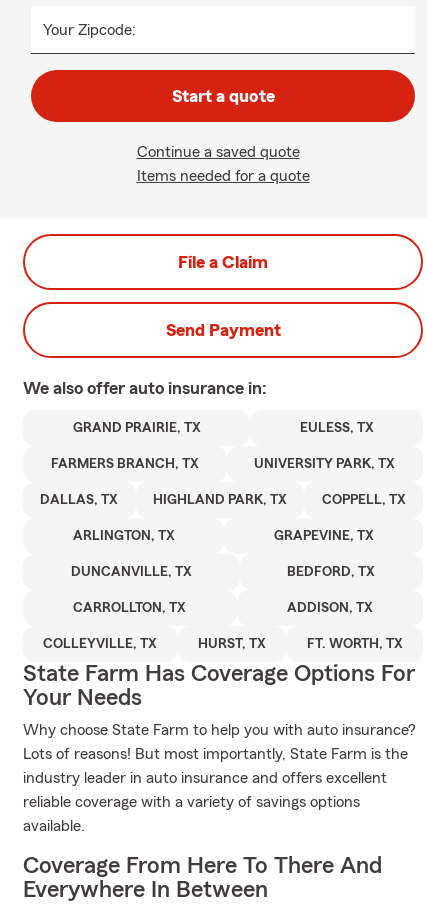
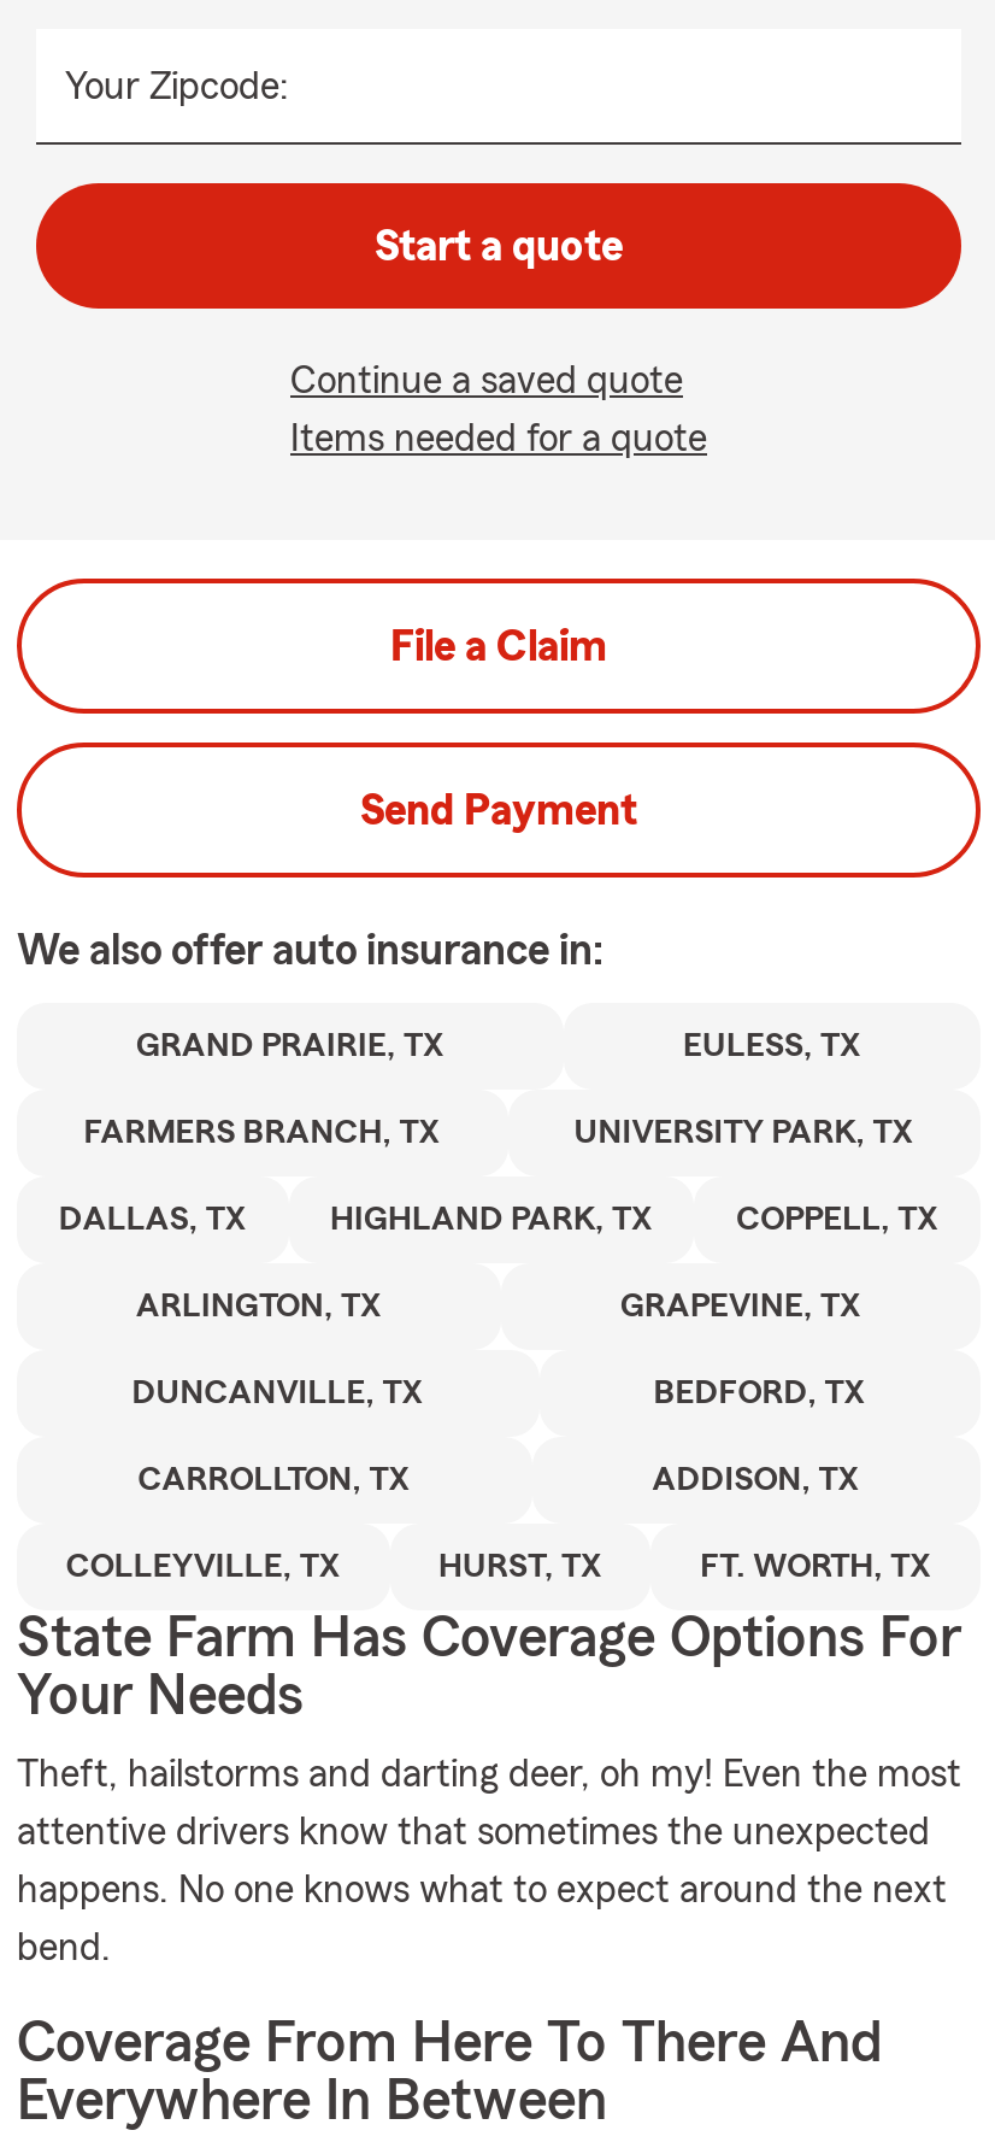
- Why choose State Farm to help you with auto insurance?
- Lots of reasons! But most importantly, State Farm is the
- industry leader in auto insurance and offers excellent
- reliable coverage with a variety of savings options
- available.
+ Theft, hailstorms and darting deer, oh my! Even the most
+ attentive drivers know that sometimes the unexpected
+ happens. No one knows what to expect around the next
+ bend.
